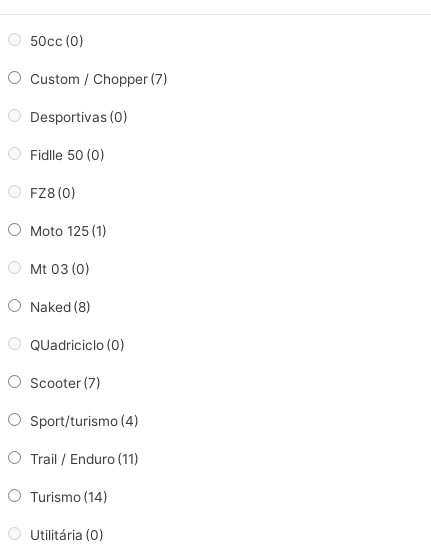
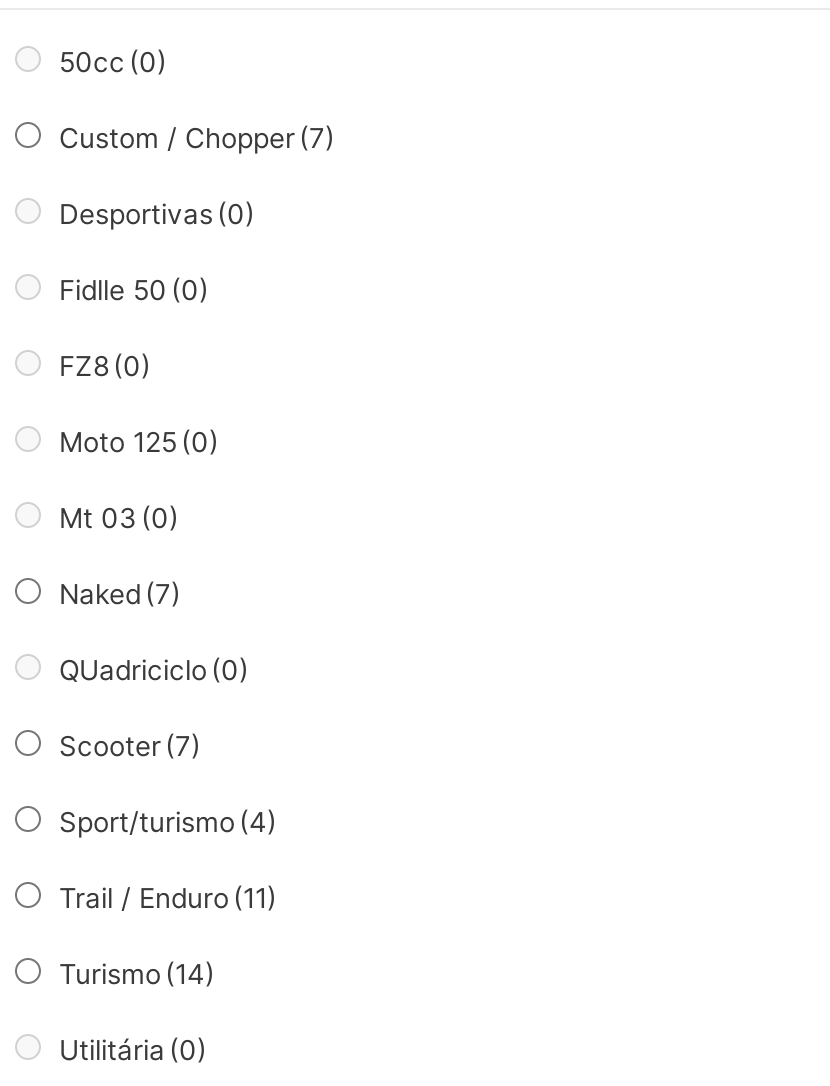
- Moto 125 (1)
+ Moto 125 (0)

- Naked (8)
+ Naked (7)
